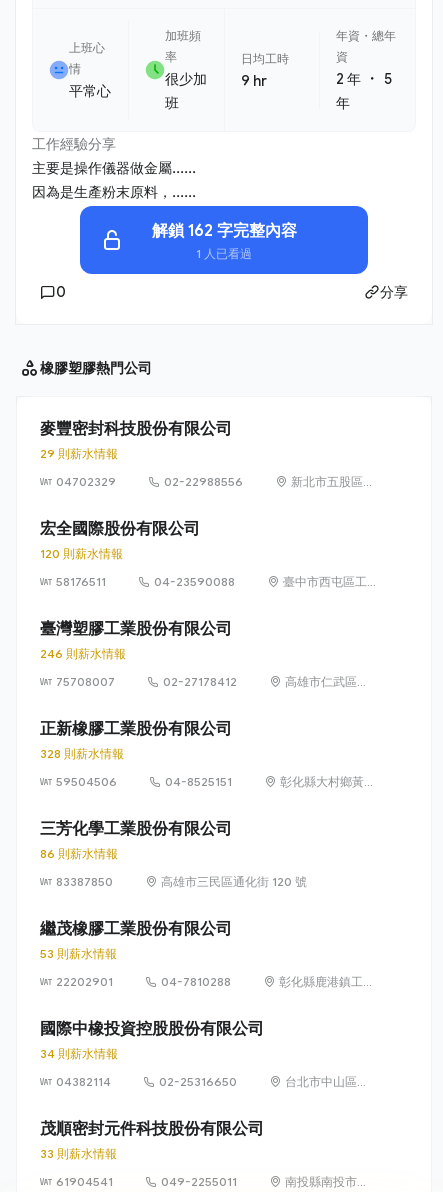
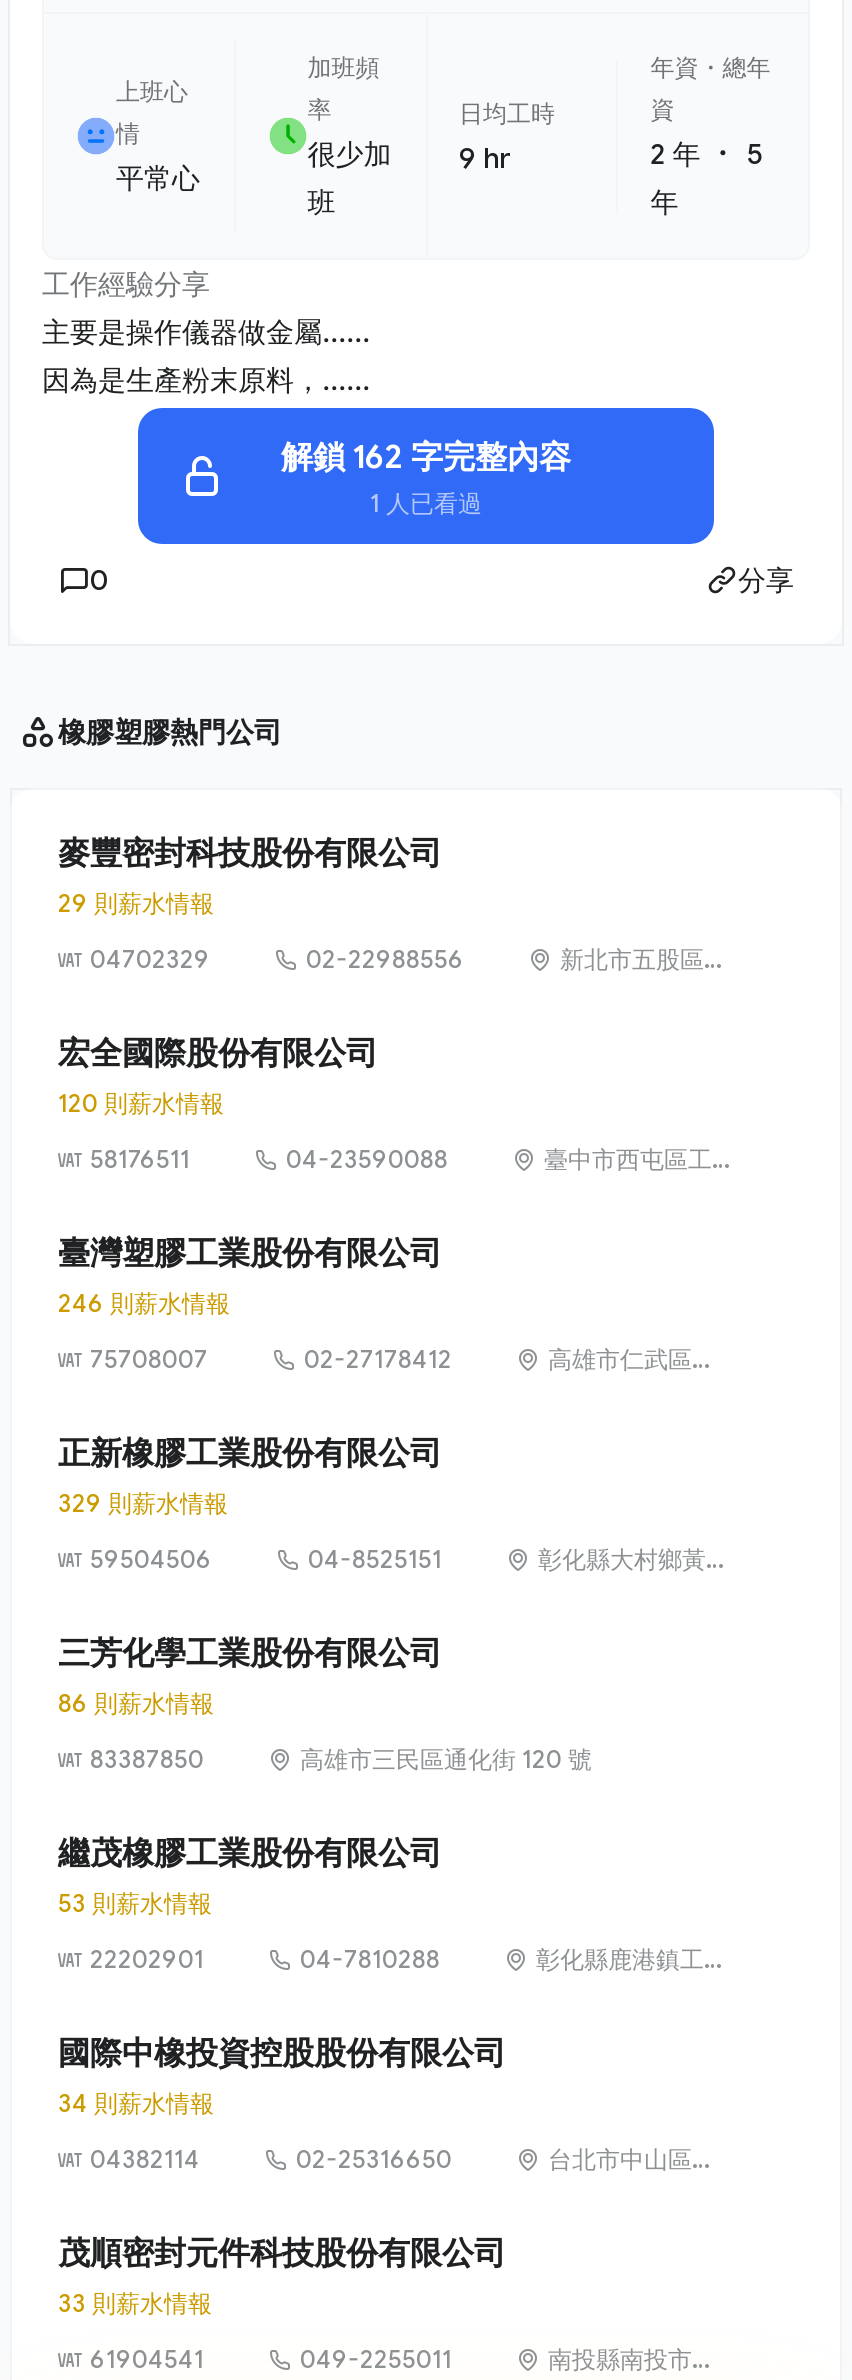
- 328 則薪水情報
+ 329 則薪水情報
